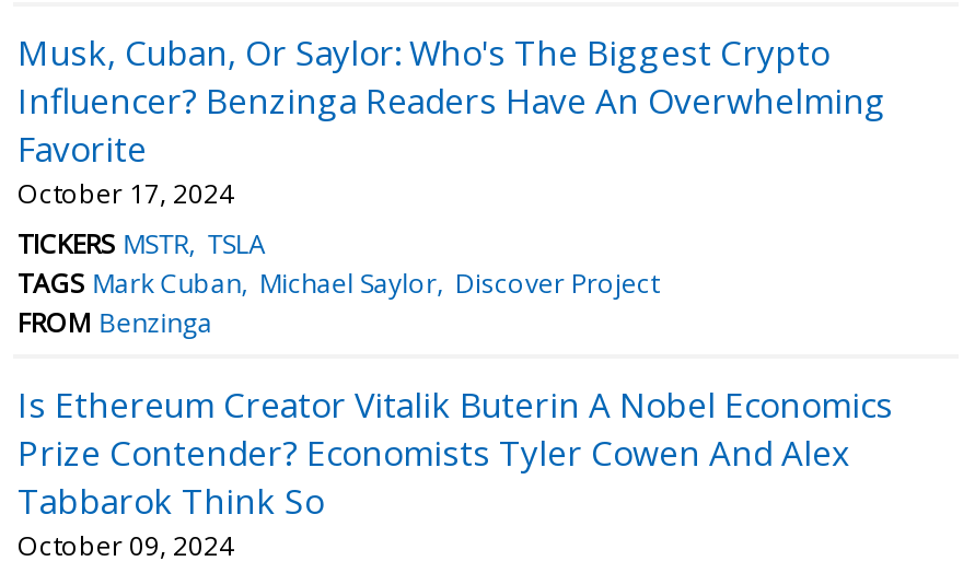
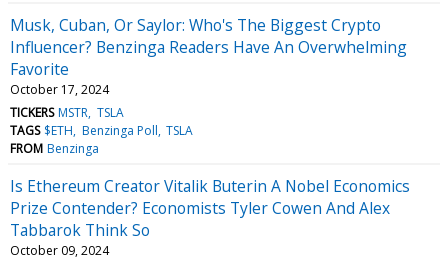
- TAGS Mark Cuban Michael Saylor Discover Project
+ TAGS $ETH Benzinga Poll TSLA
